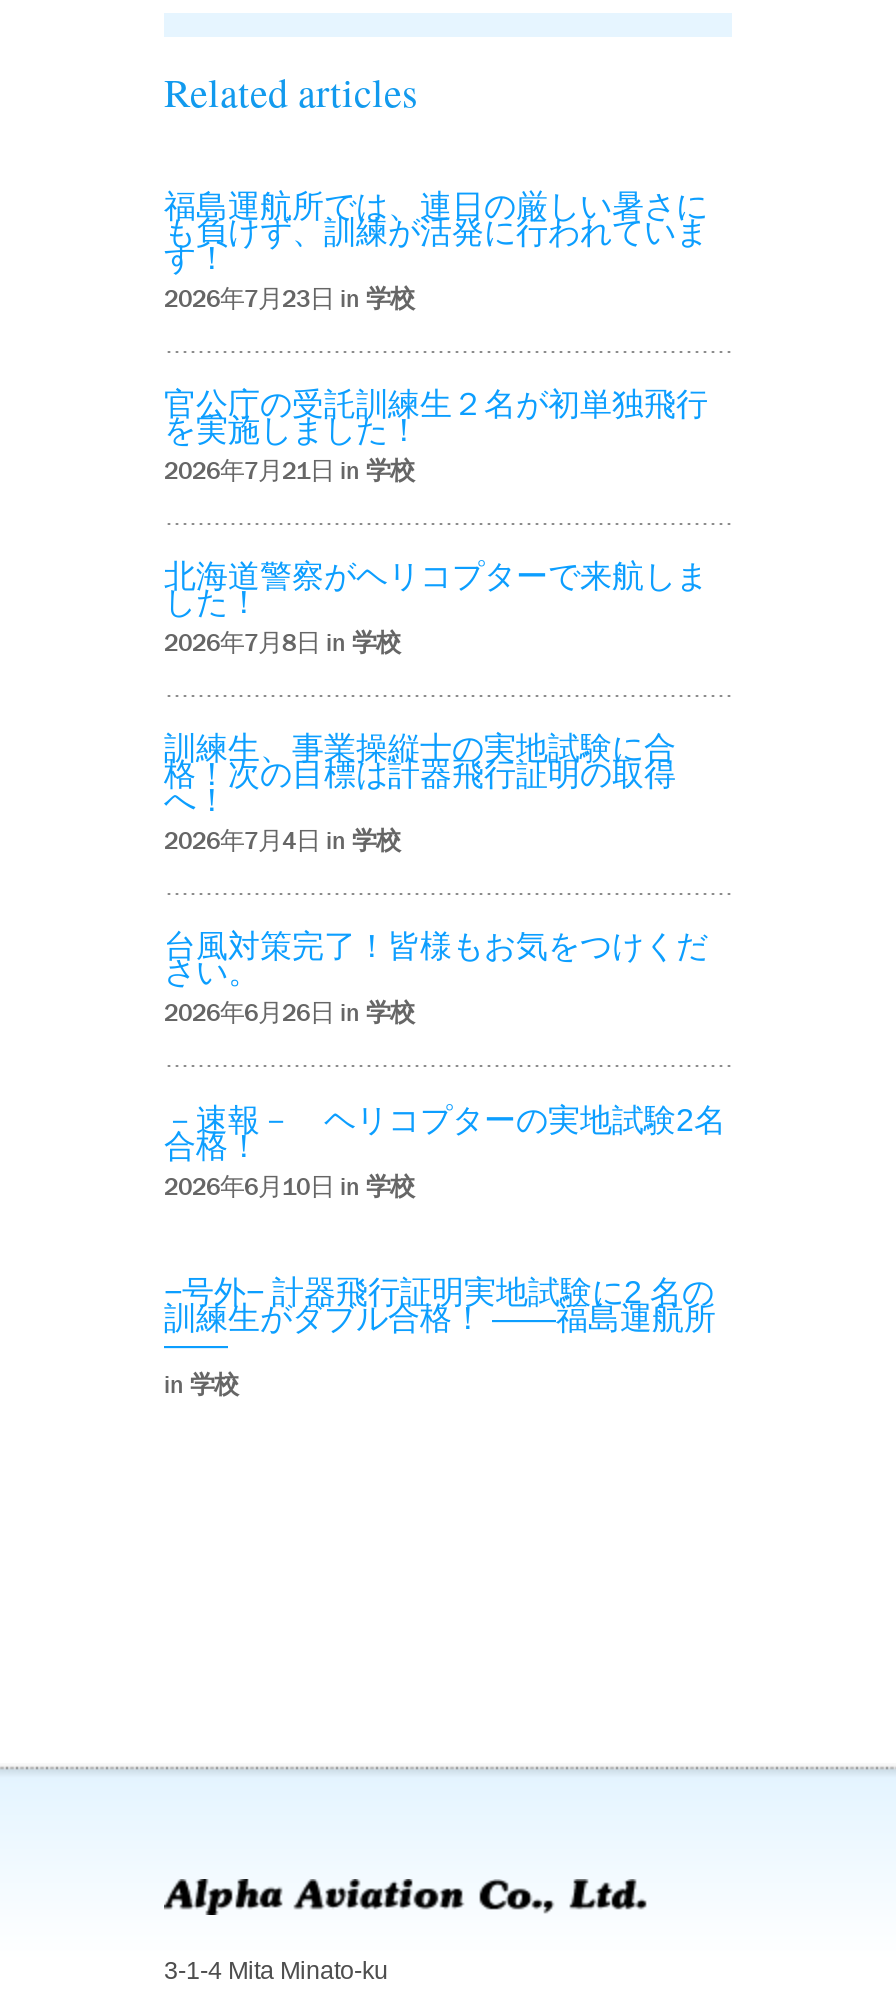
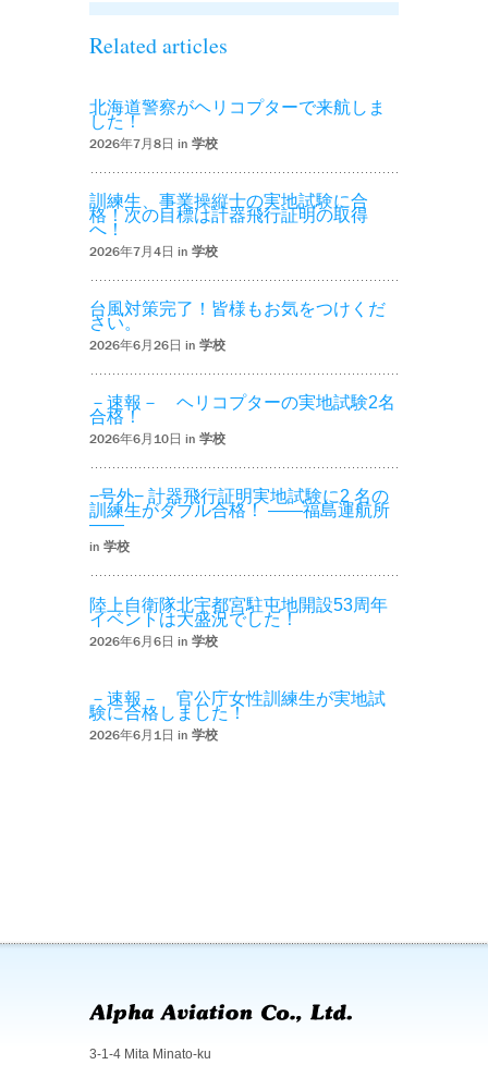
- 福島運航所では、連日の厳しい暑さに
- も負けず、訓練が活発に行われていま
- す！
- 2026年7月23日 in学校
- 官公庁の受託訓練生２名が初単独飛行
- を実施しました！
- 2026年7月21日 in学校

moved up: 北海道警察がヘリコプターで来航しま | した！ | 2026年7月8日 in学校 | ... | 2026年6月10日 in学校 | in学校

+ 陸上自衛隊北宇都宮駐屯地開設53周年
+ イベントは大盛況でした！
+ 2026年6月6日 in学校
+ －速報－ 官公庁女性訓練生が実地試
+ 験に合格しました！
+ 2026年6月1日 in学校
